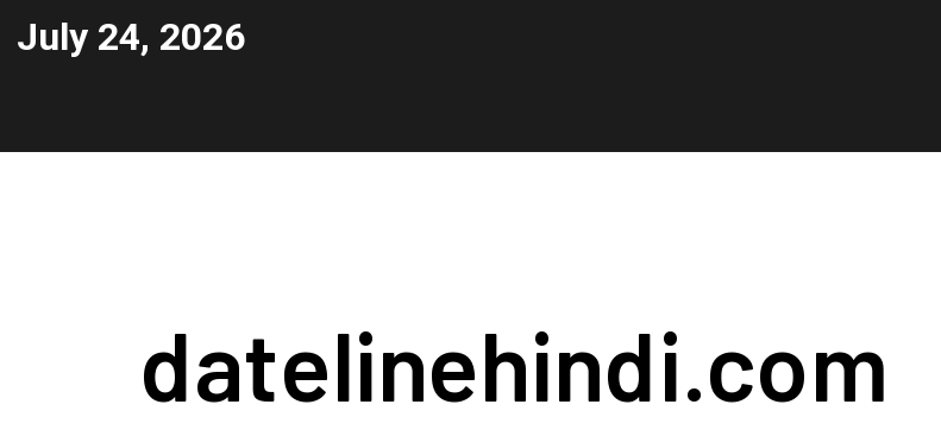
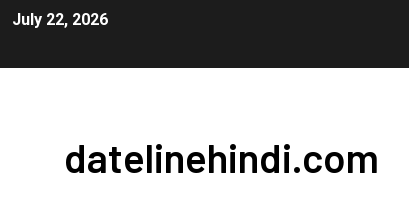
- July 24, 2026
+ July 22, 2026
